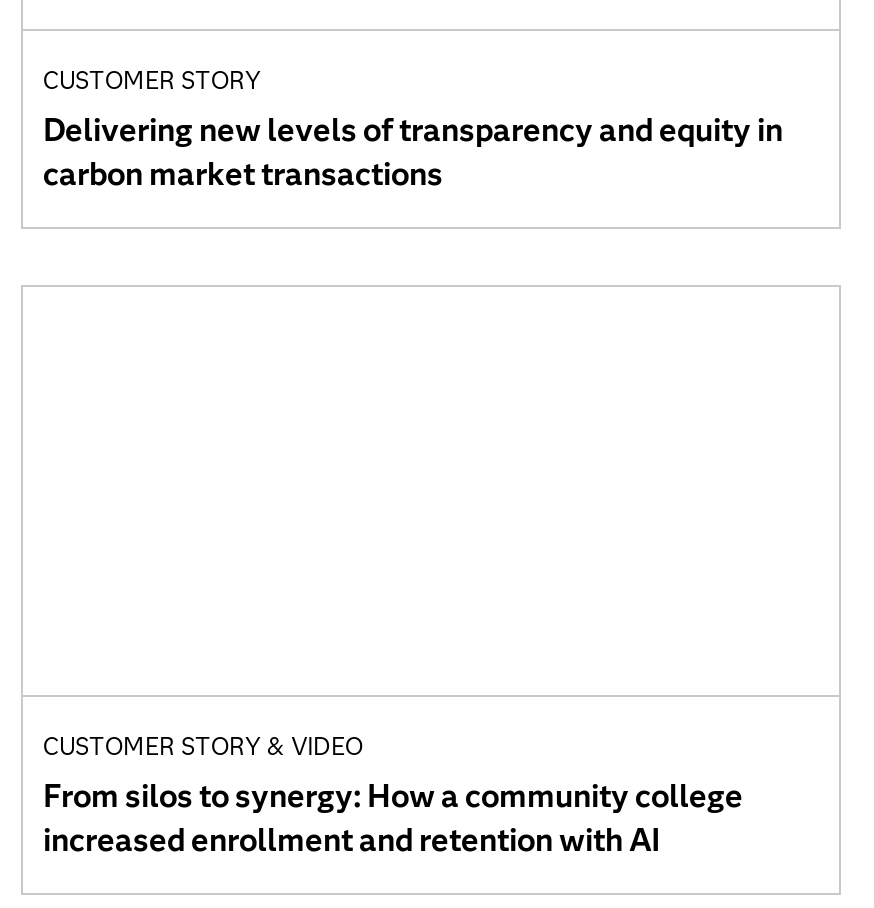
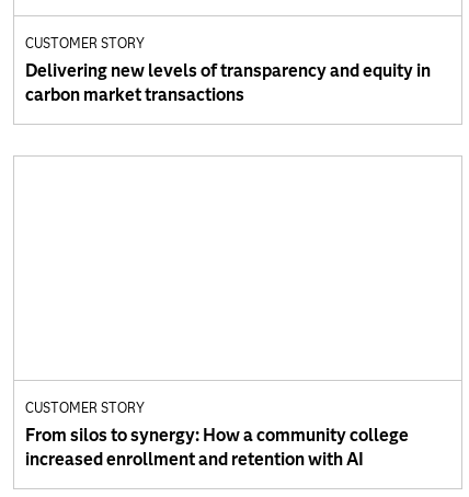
- CUSTOMER STORY & VIDEO
+ CUSTOMER STORY
